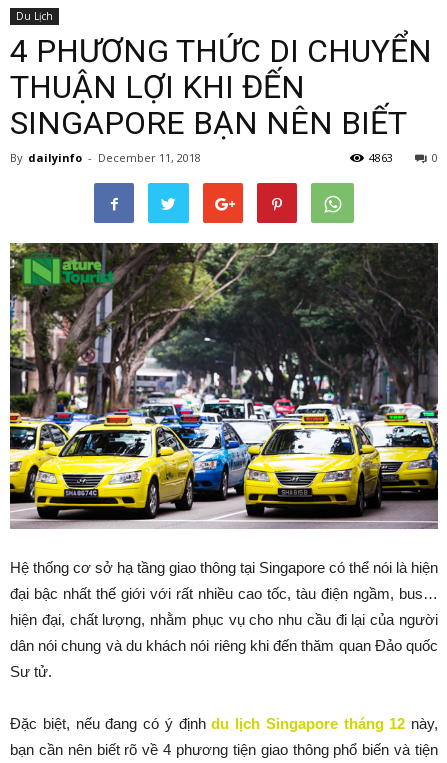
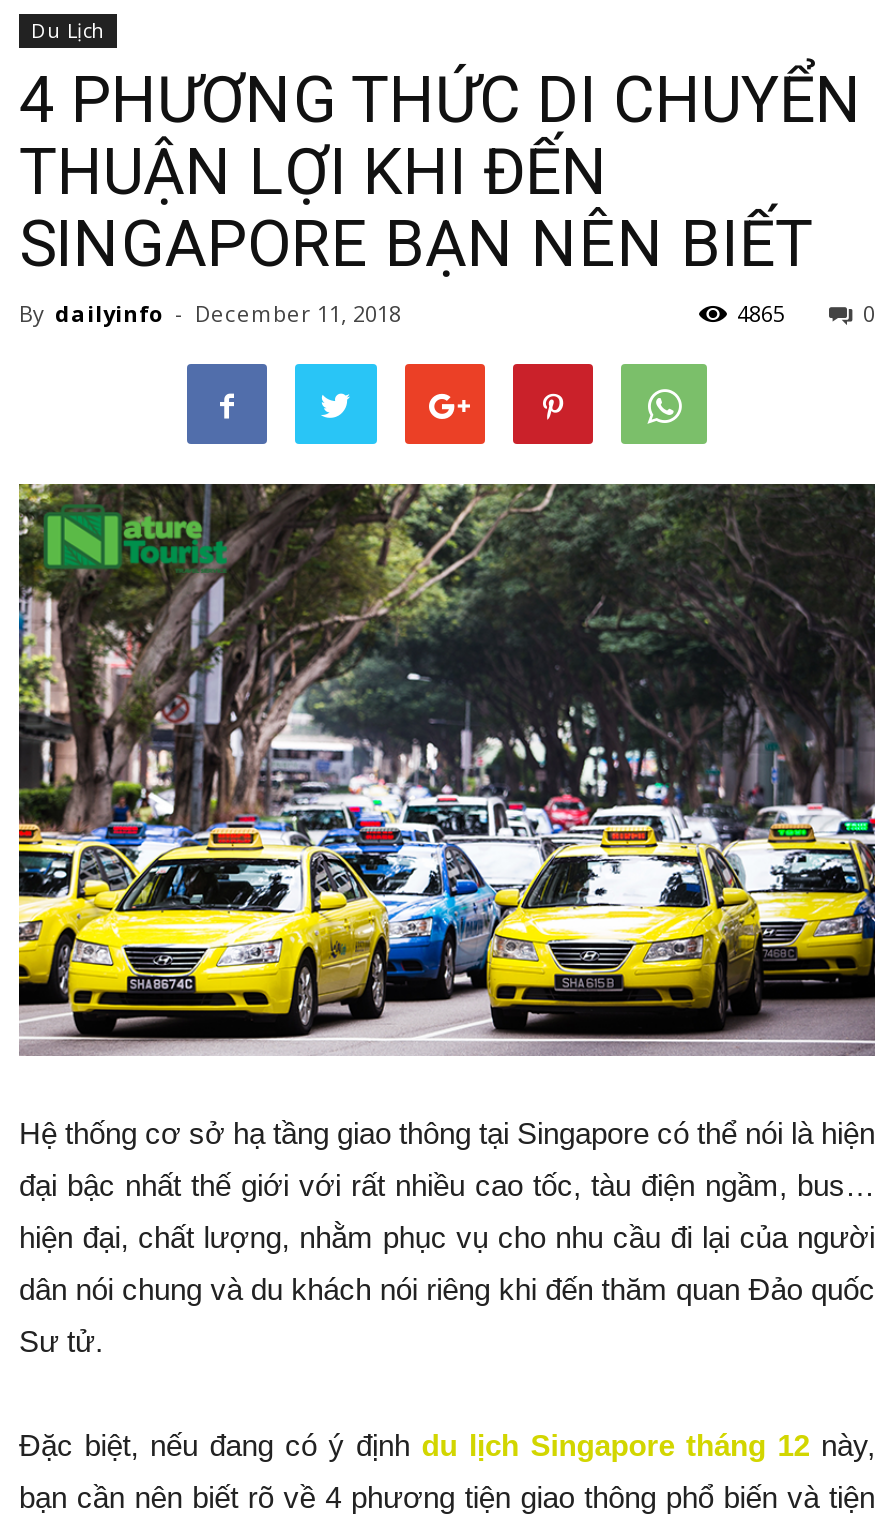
- 4863
+ 4865
